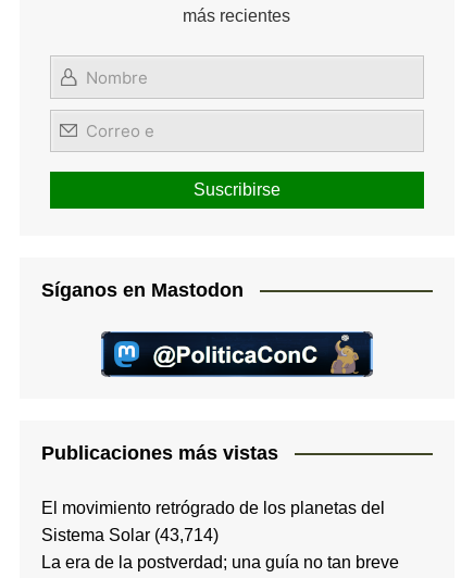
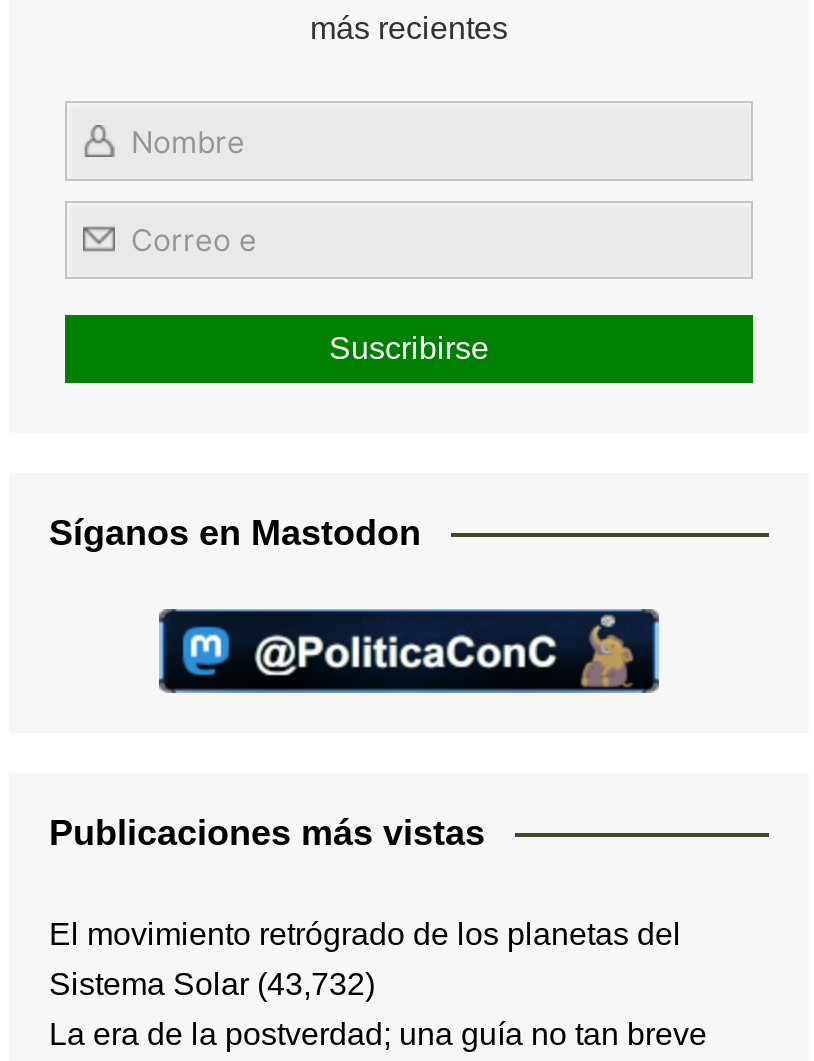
- Sistema Solar (43,714)
+ Sistema Solar (43,732)
